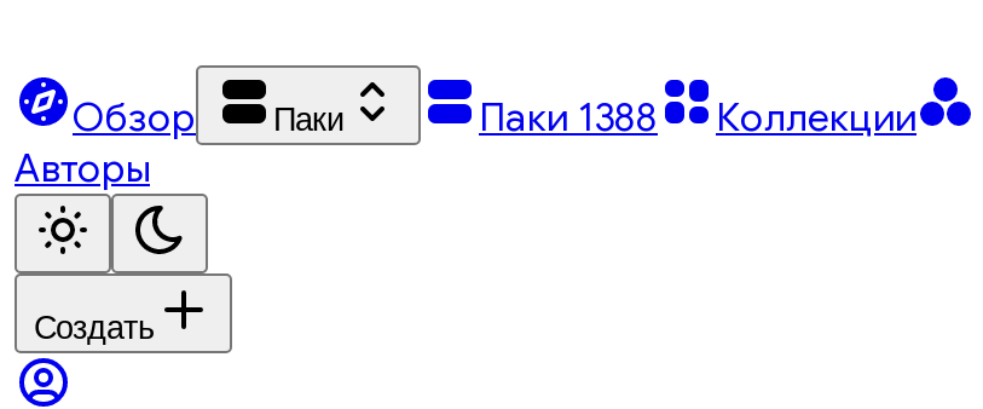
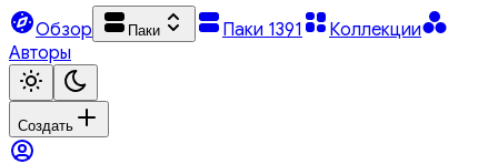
- Паки 1388 Коллекции
+ Паки 1391 Коллекции
